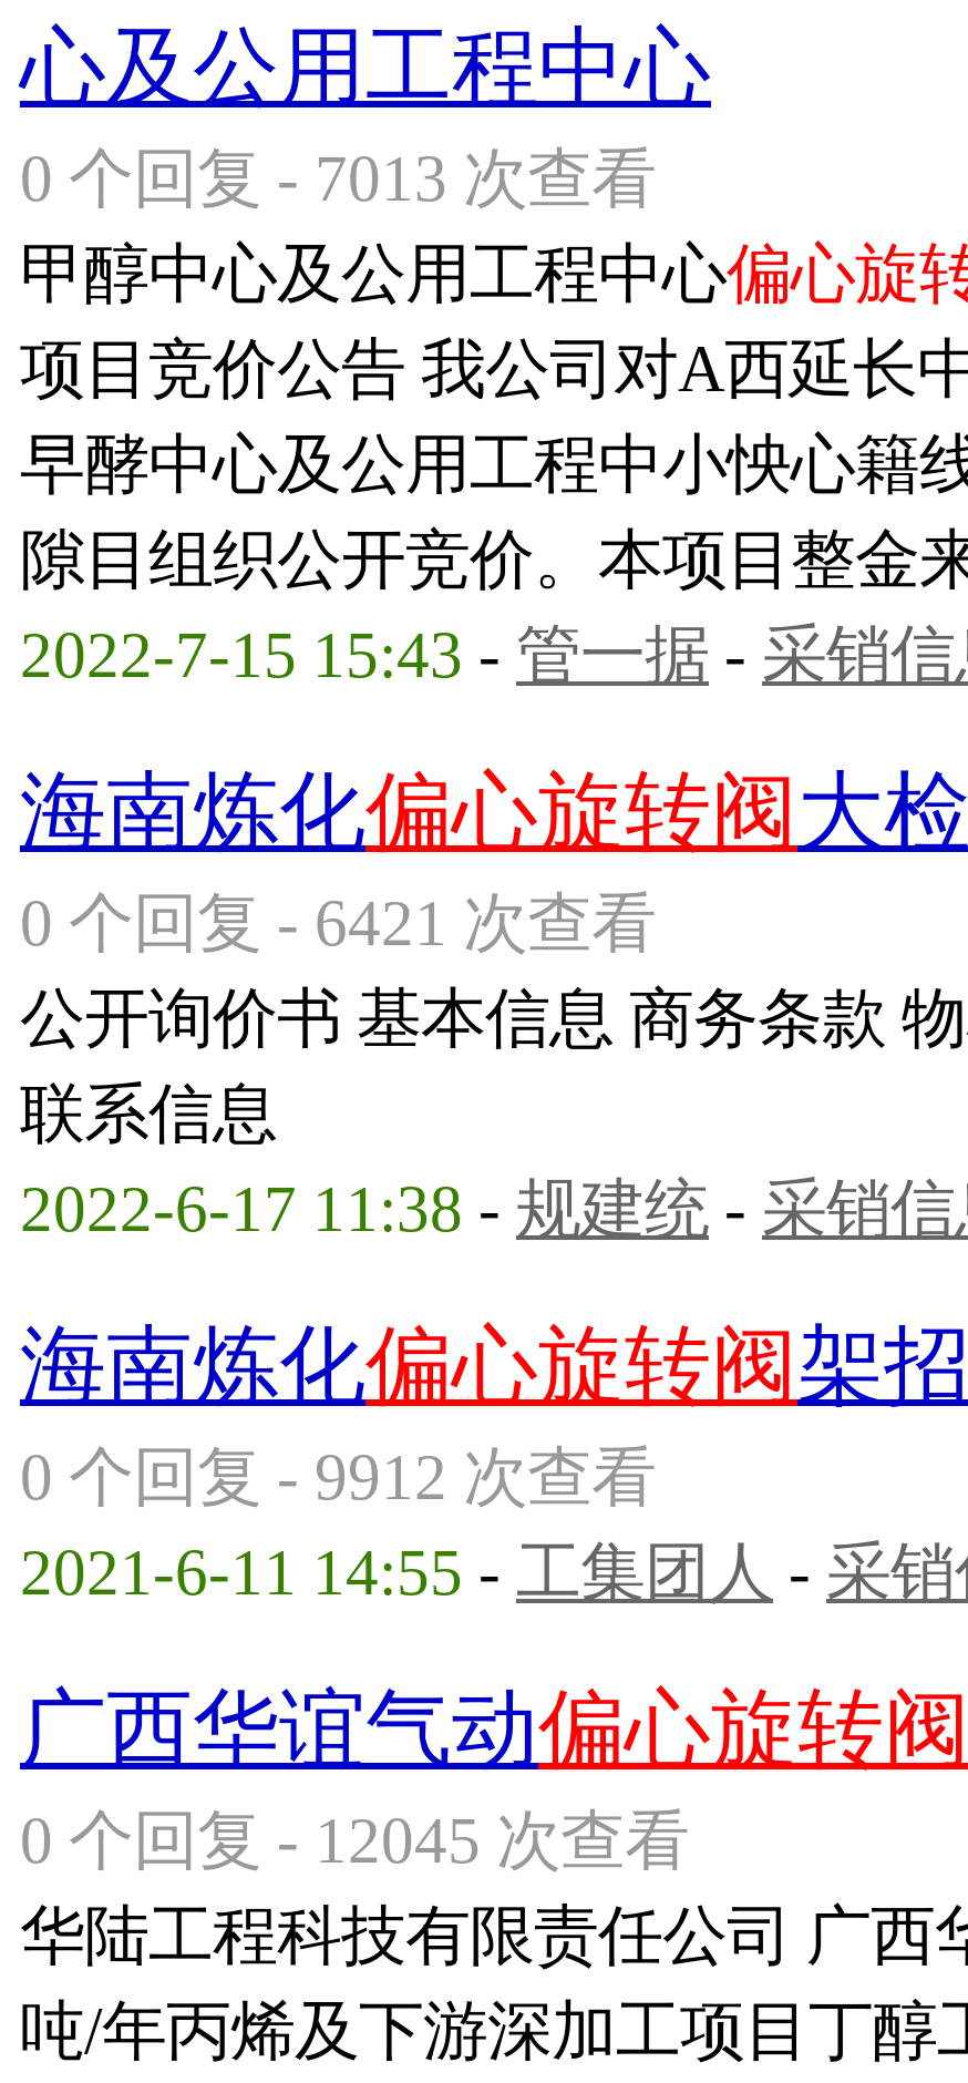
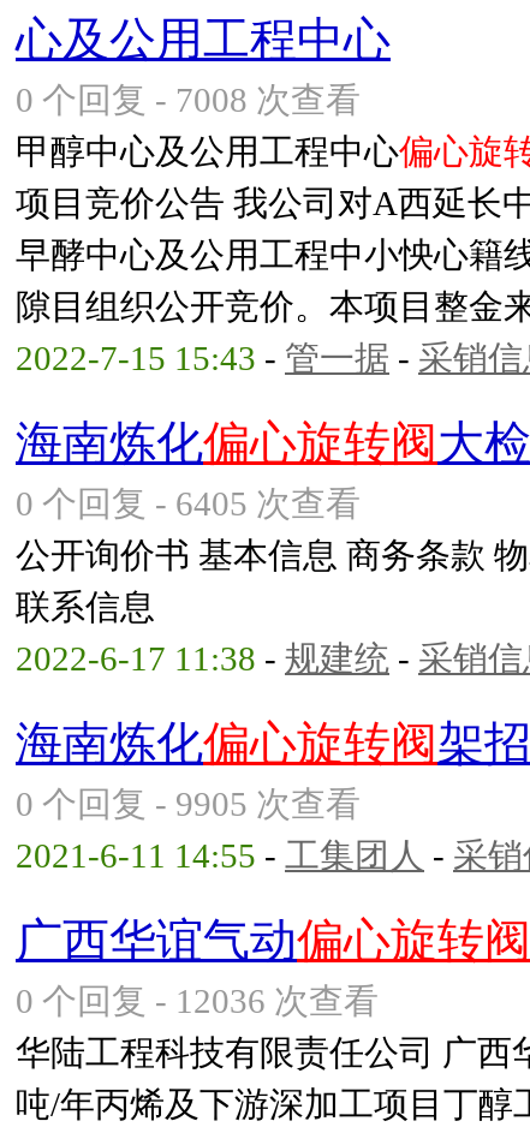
- 0 个回复 - 7013 次查看
+ 0 个回复 - 7008 次查看

- 0 个回复 - 6421 次查看
+ 0 个回复 - 6405 次查看

- 0 个回复 - 9912 次查看
+ 0 个回复 - 9905 次查看

- 0 个回复 - 12045 次查看
+ 0 个回复 - 12036 次查看
